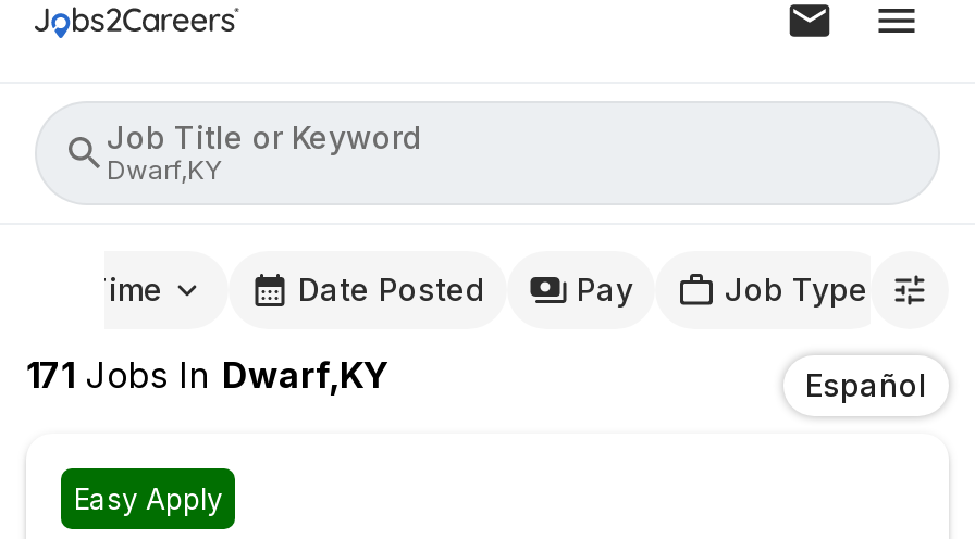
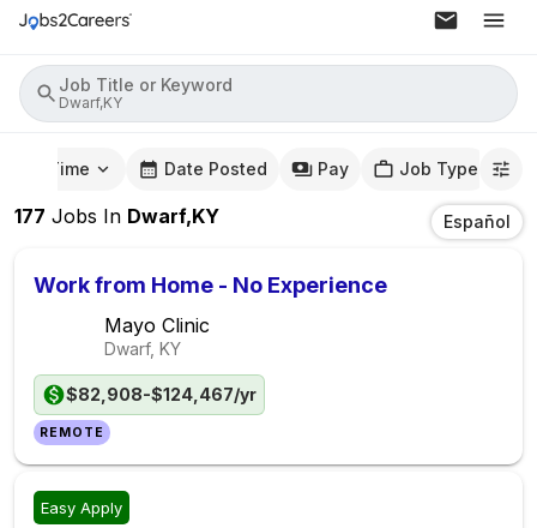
- 171 Jobs In Dwarf,KY
+ 177 Jobs In Dwarf,KY

+ Work from Home - No Experience
+ Mayo Clinic
+ Dwarf, KY
+ $82,908-$124,467/yr
+ REMOTE
